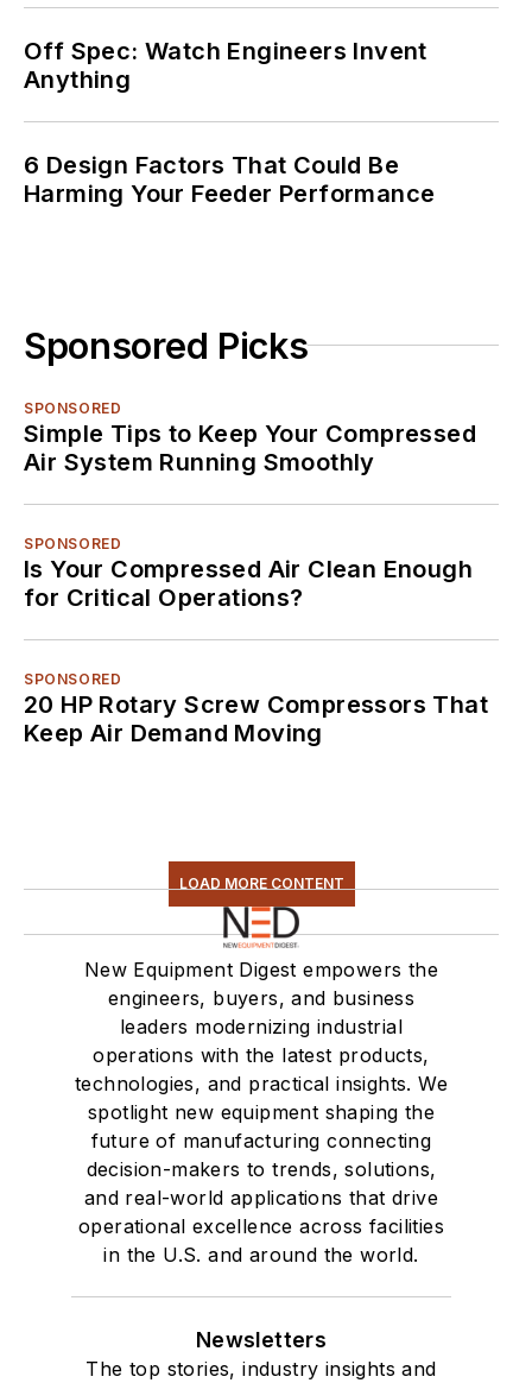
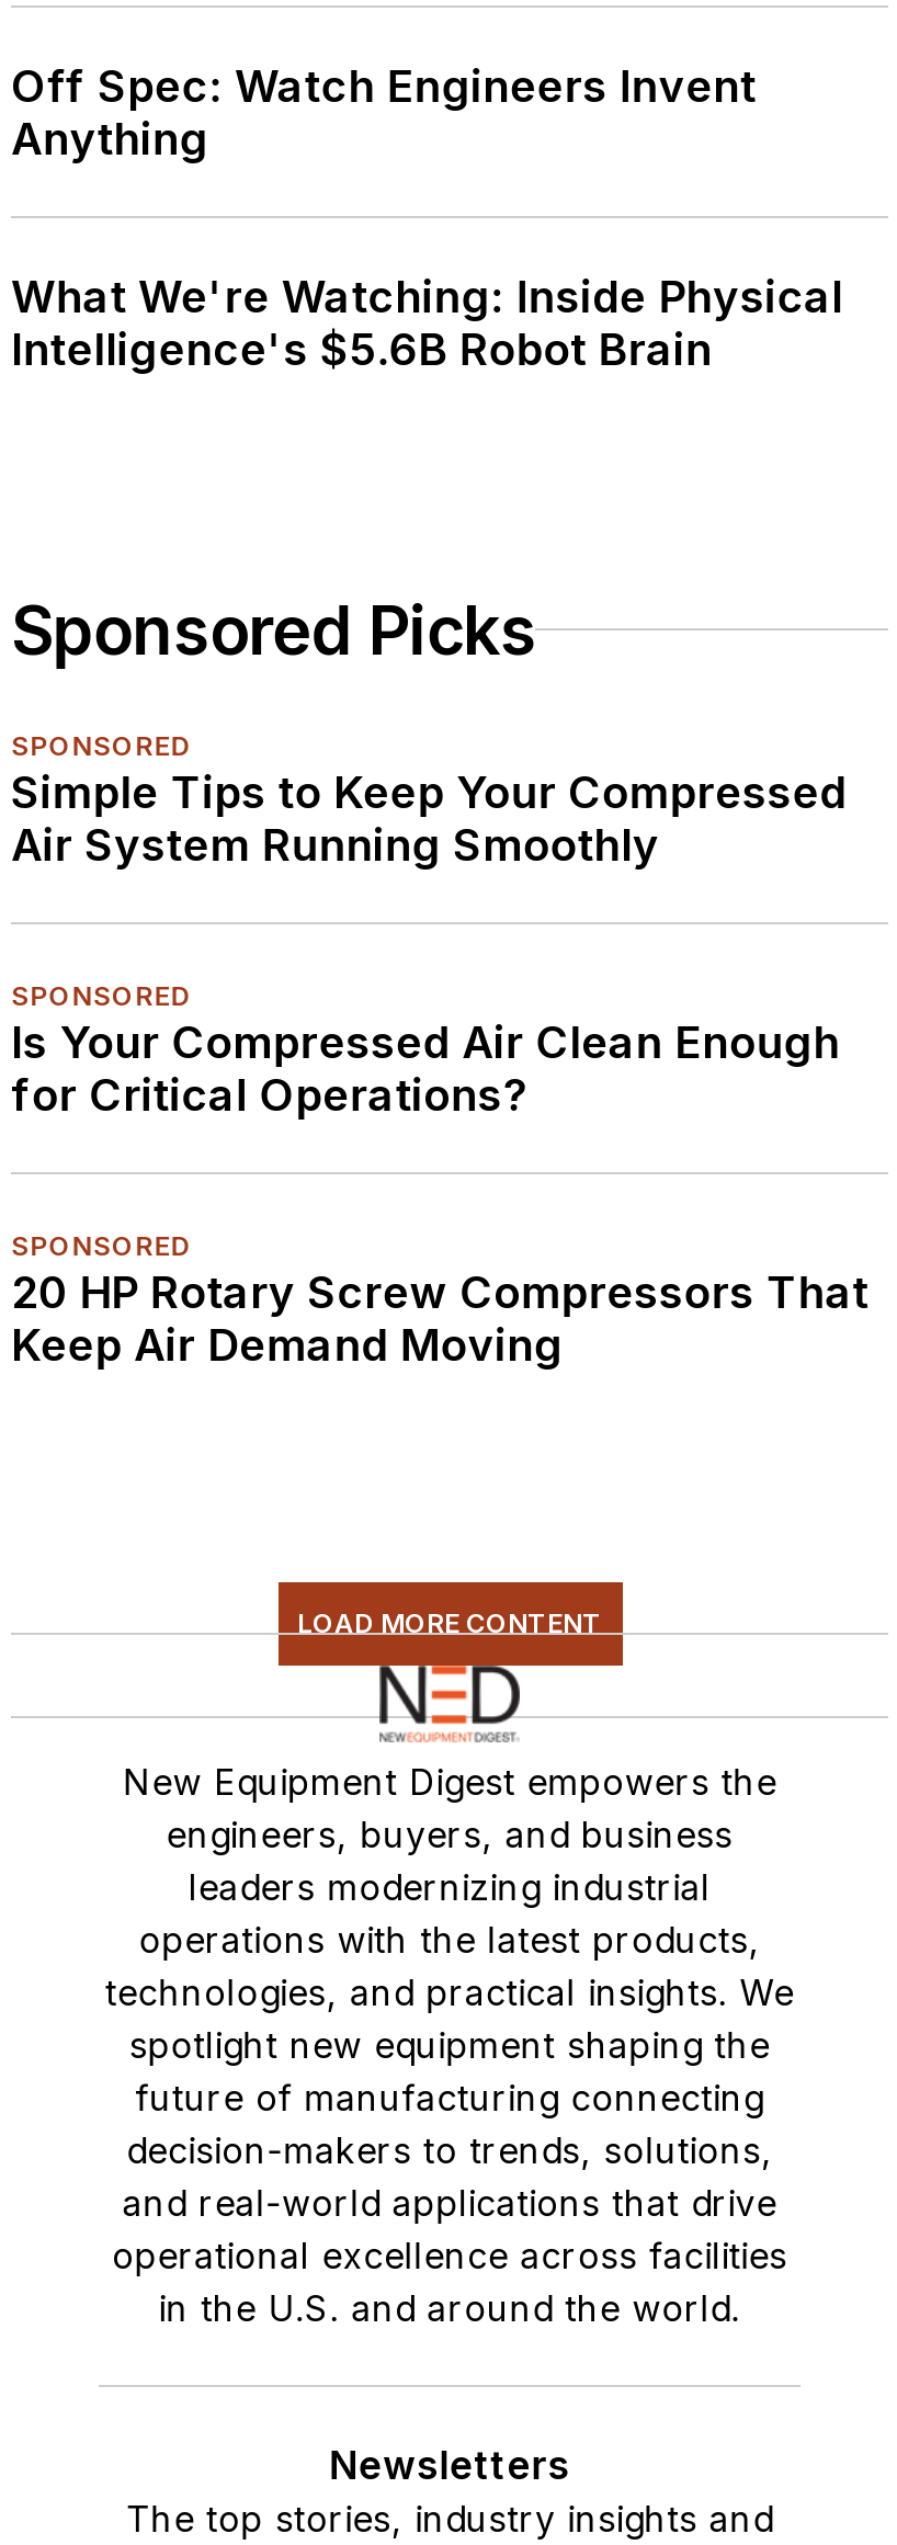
- 6 Design Factors That Could Be
- Harming Your Feeder Performance
+ What We're Watching: Inside Physical
+ Intelligence's $5.6B Robot Brain
